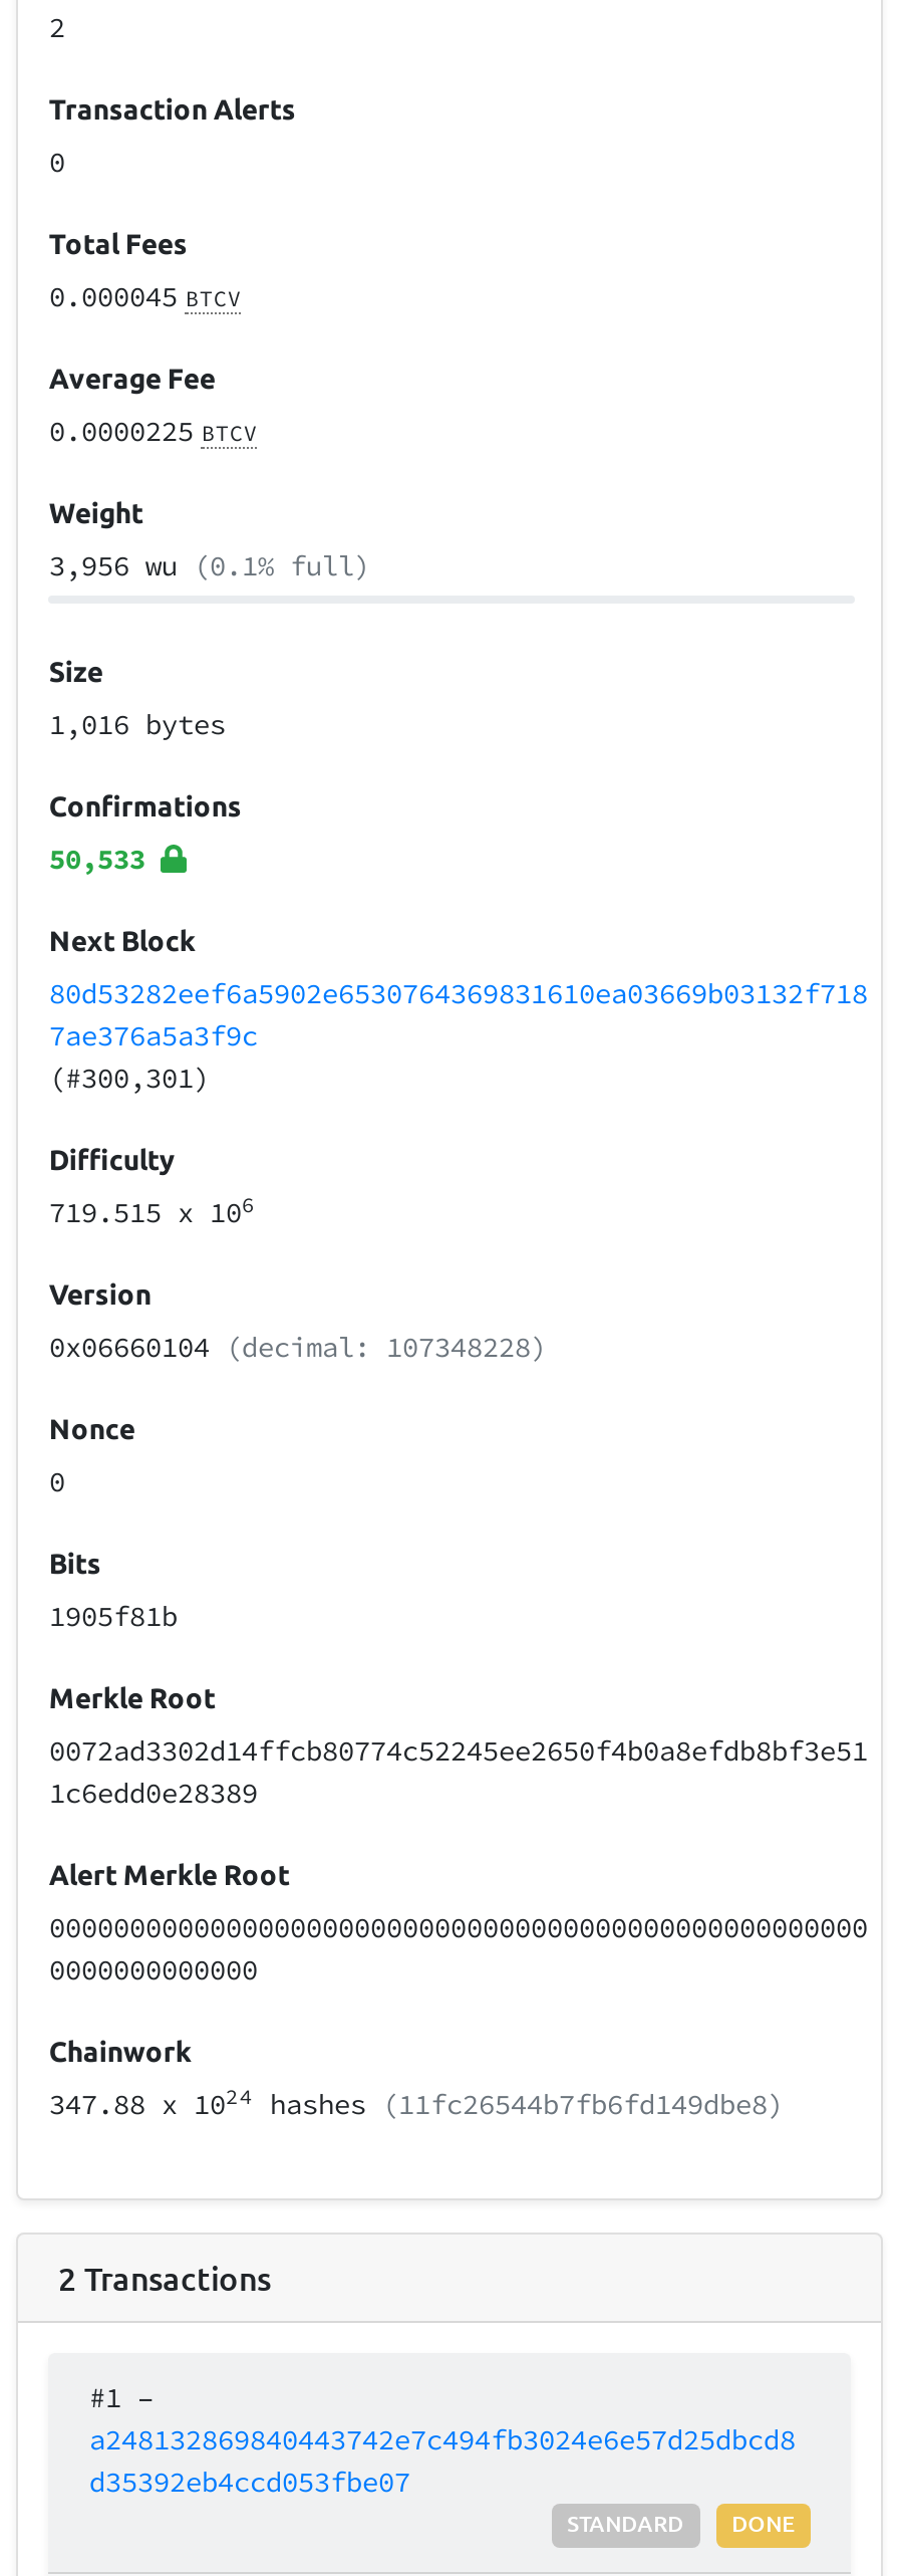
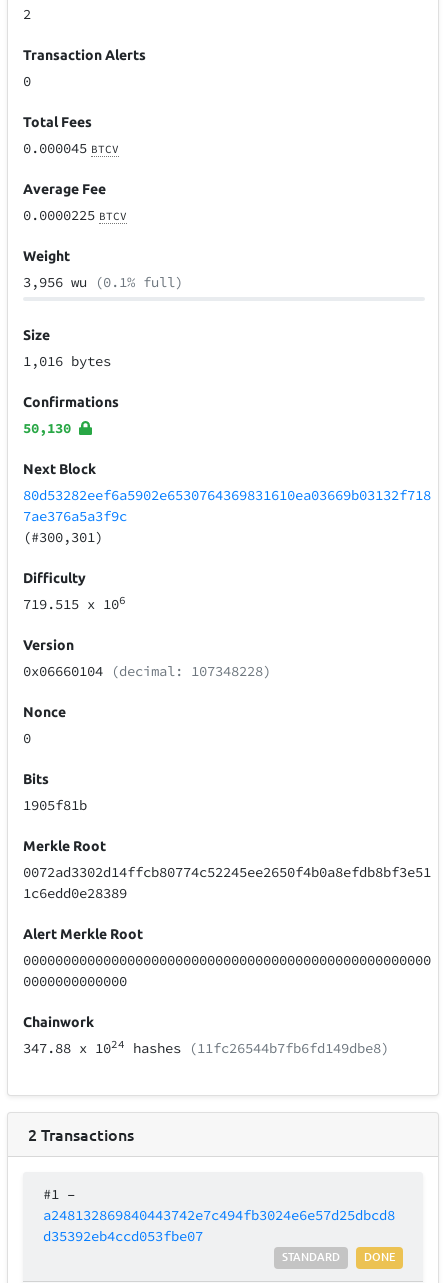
- 50,533
+ 50,130
